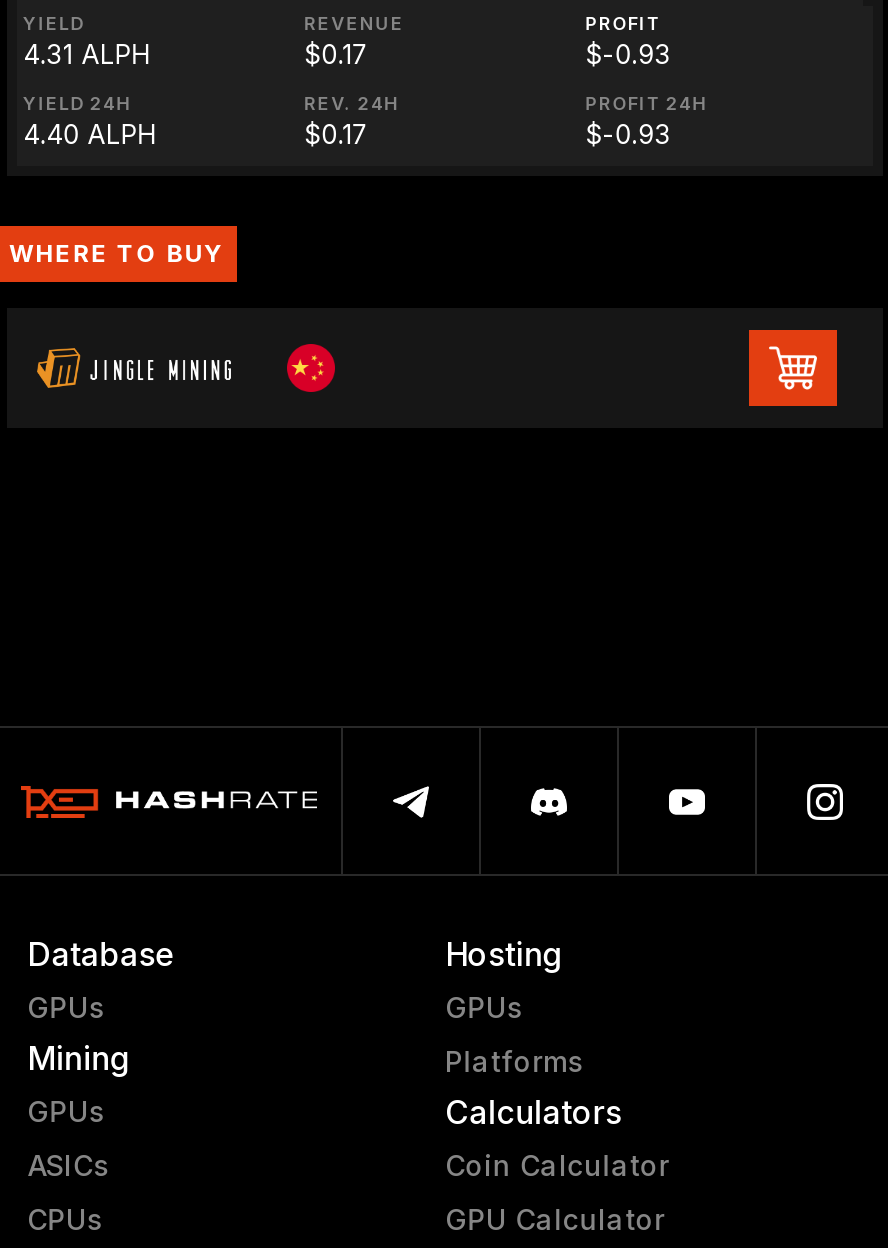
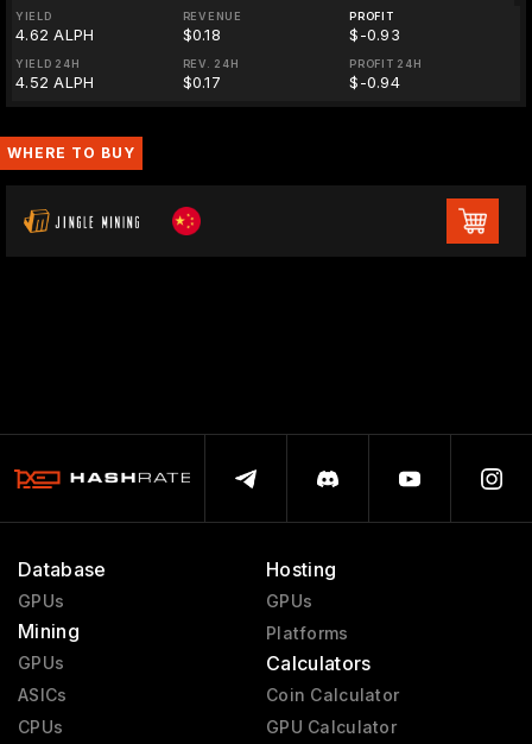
- 4.31 ALPH
+ 4.62 ALPH

- $0.17
+ $0.18

- 4.40 ALPH
+ 4.52 ALPH

- $-0.93
+ $-0.94
